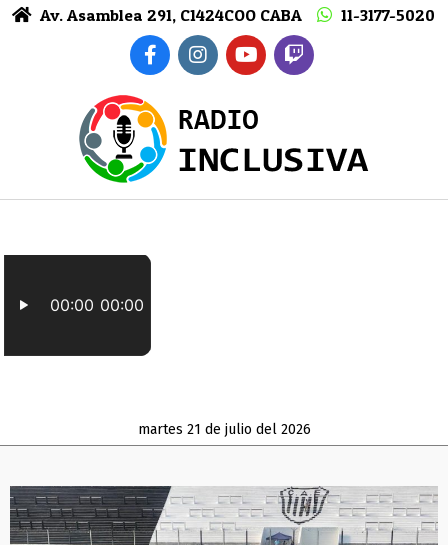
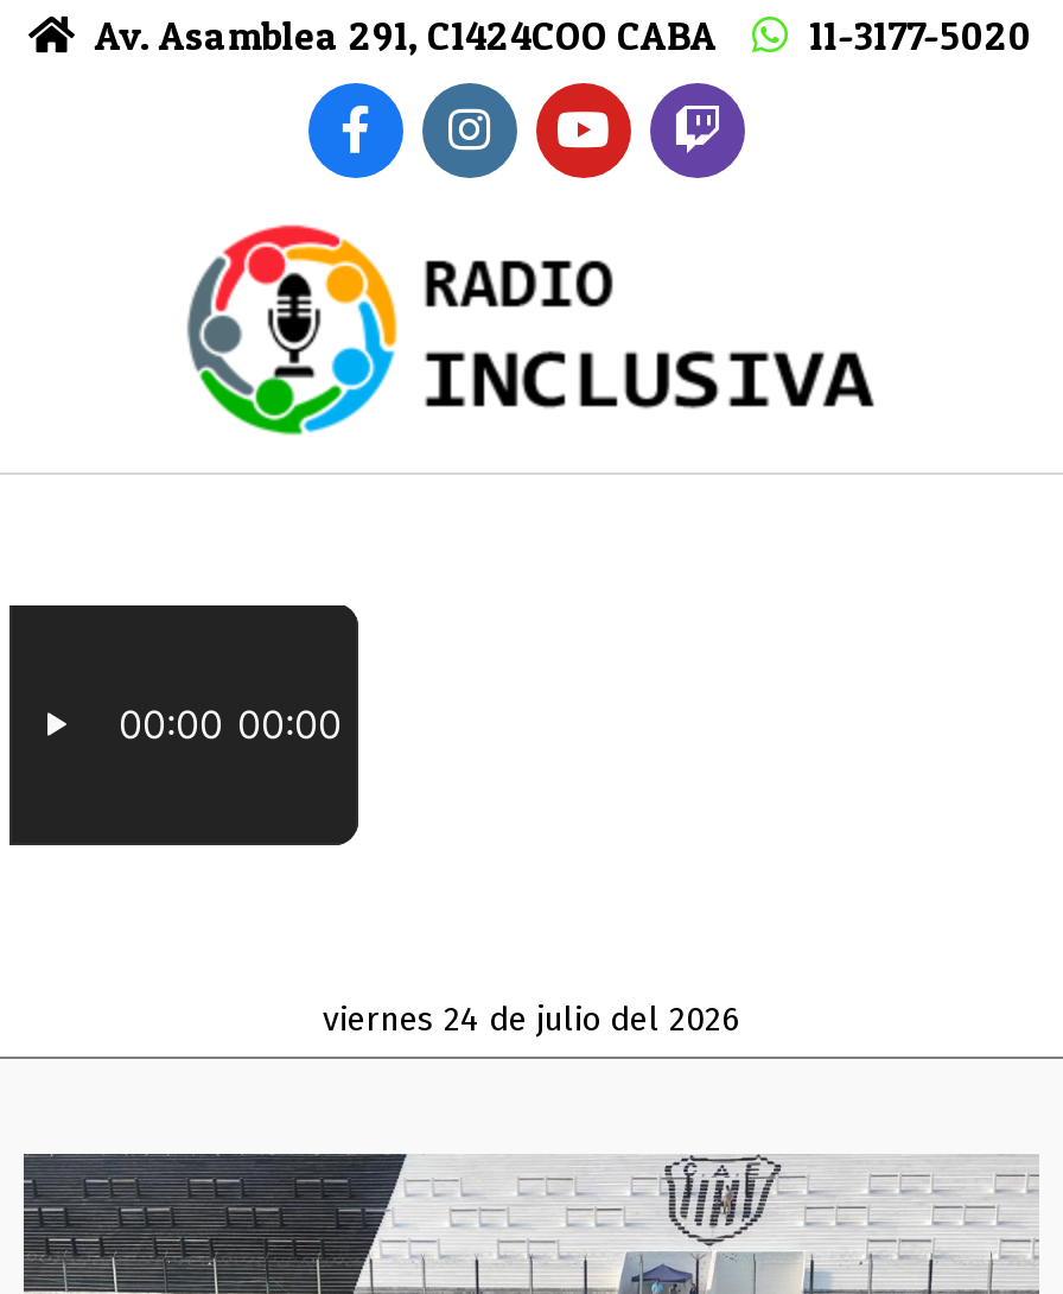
- martes 21 de julio del 2026
+ viernes 24 de julio del 2026
